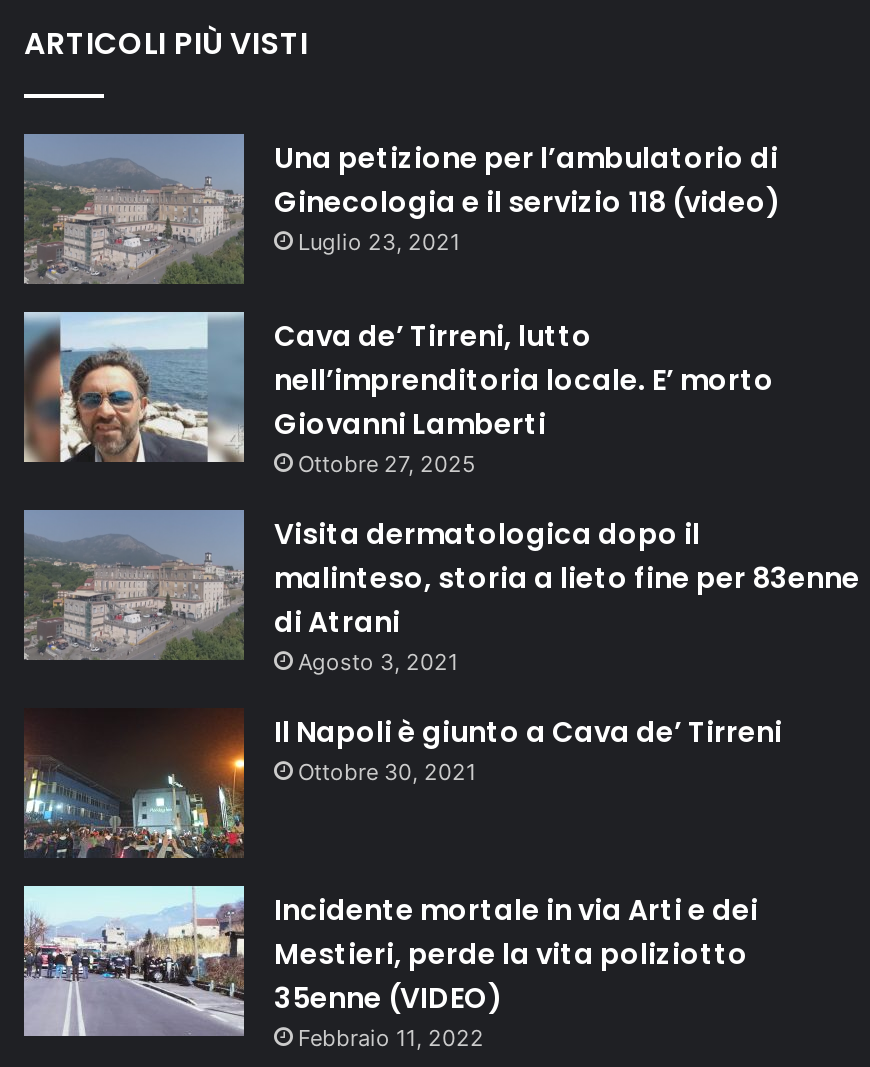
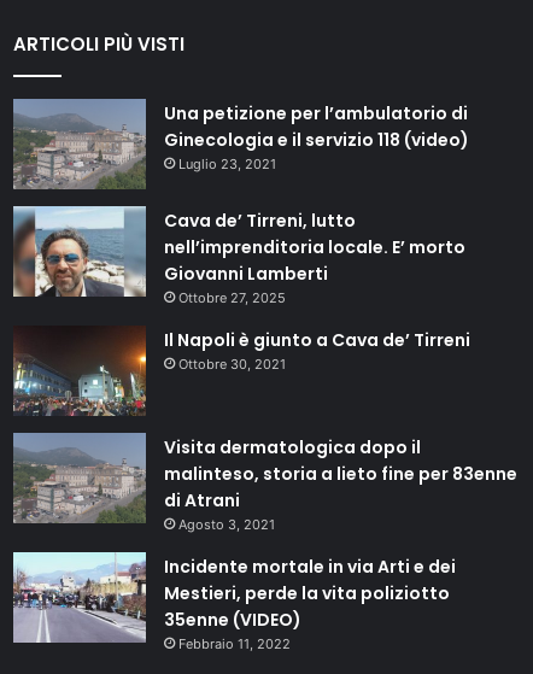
moved down: [image] | Visita dermatologica dopo il | malinteso, storia a lieto fine per 83enne | di Atrani | Agosto 3, 2021

moved up: [image] | Il Napoli è giunto a Cava de’ Tirreni | Ottobre 30, 2021
